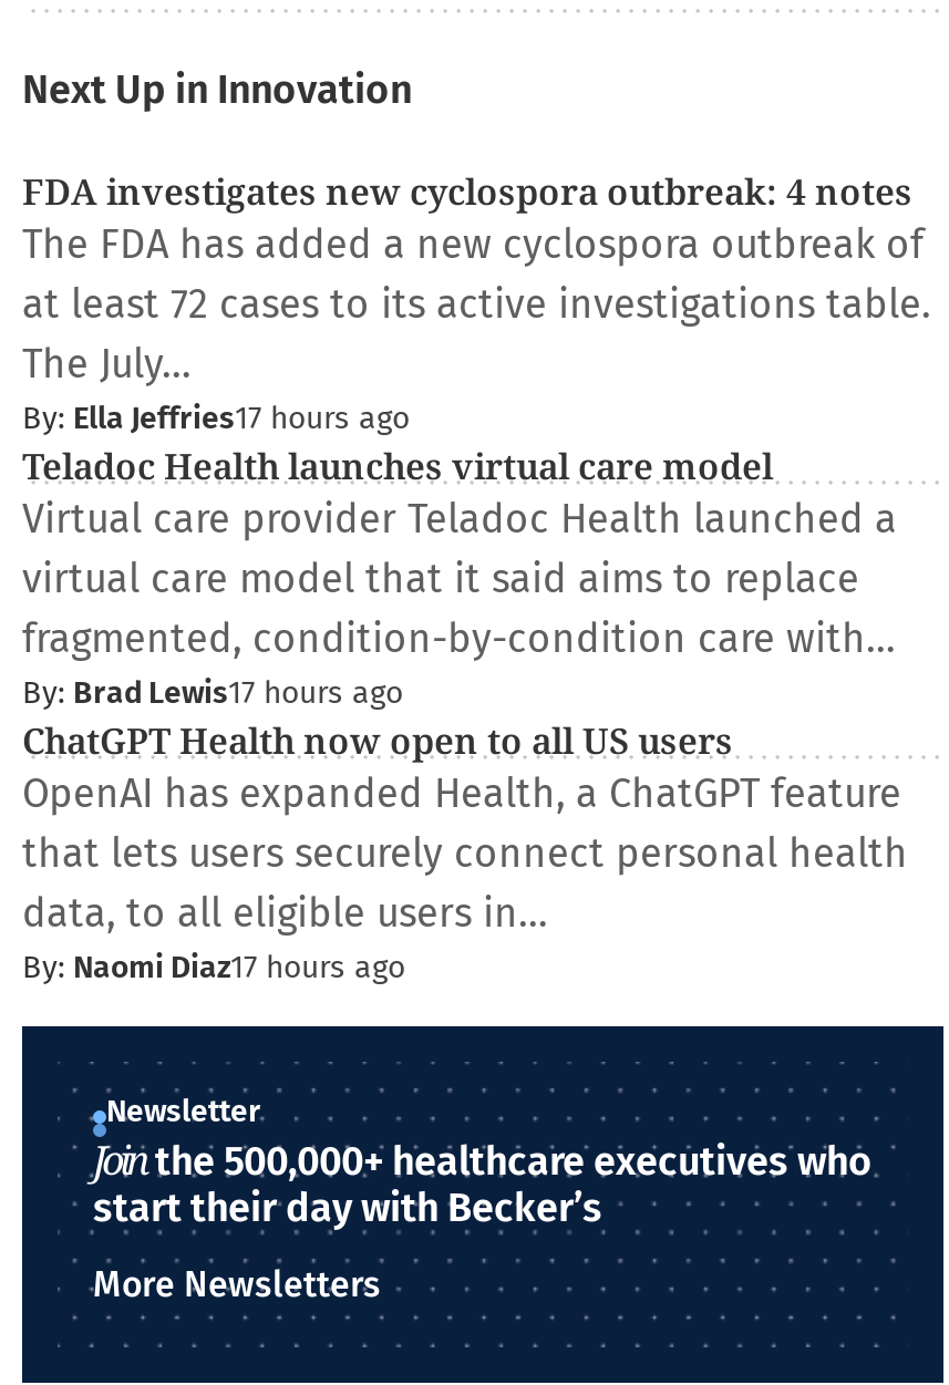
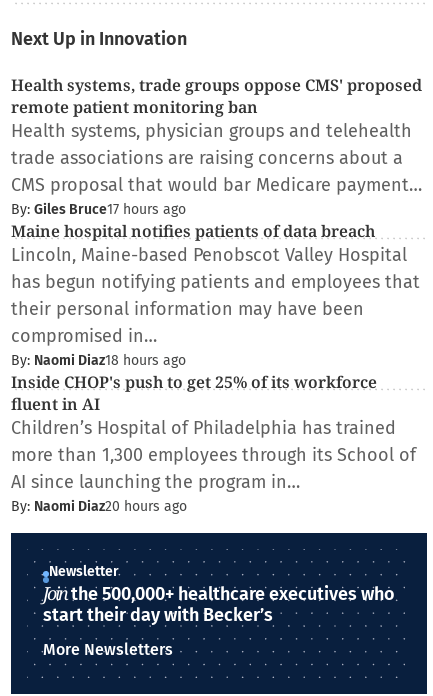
- FDA investigates new cyclospora outbreak: 4 notes
- The FDA has added a new cyclospora outbreak of
- at least 72 cases to its active investigations table.
- The July…
- By: Ella Jeffries
- Teladoc Health launches virtual care model
- Virtual care provider Teladoc Health launched a
- virtual care model that it said aims to replace
- fragmented, condition-by-condition care with…
- By: Brad Lewis
- ChatGPT Health now open to all US users
- OpenAI has expanded Health, a ChatGPT feature
- that lets users securely connect personal health
- data, to all eligible users in…
- By: Naomi Diaz
+ Health systems, trade groups oppose CMS' proposed
+ remote patient monitoring ban
+ Health systems, physician groups and telehealth
+ trade associations are raising concerns about a
+ CMS proposal that would bar Medicare payment…
+ By: Giles Bruce17 hours ago
+ Maine hospital notifies patients of data breach
+ Lincoln, Maine-based Penobscot Valley Hospital
+ has begun notifying patients and employees that
+ their personal information may have been
+ compromised in…
+ By: Naomi Diaz18 hours ago
+ Inside CHOP's push to get 25% of its workforce
+ fluent in AI
+ Children’s Hospital of Philadelphia has trained
+ more than 1,300 employees through its School of
+ AI since launching the program in…
+ By: Naomi Diaz20 hours ago
